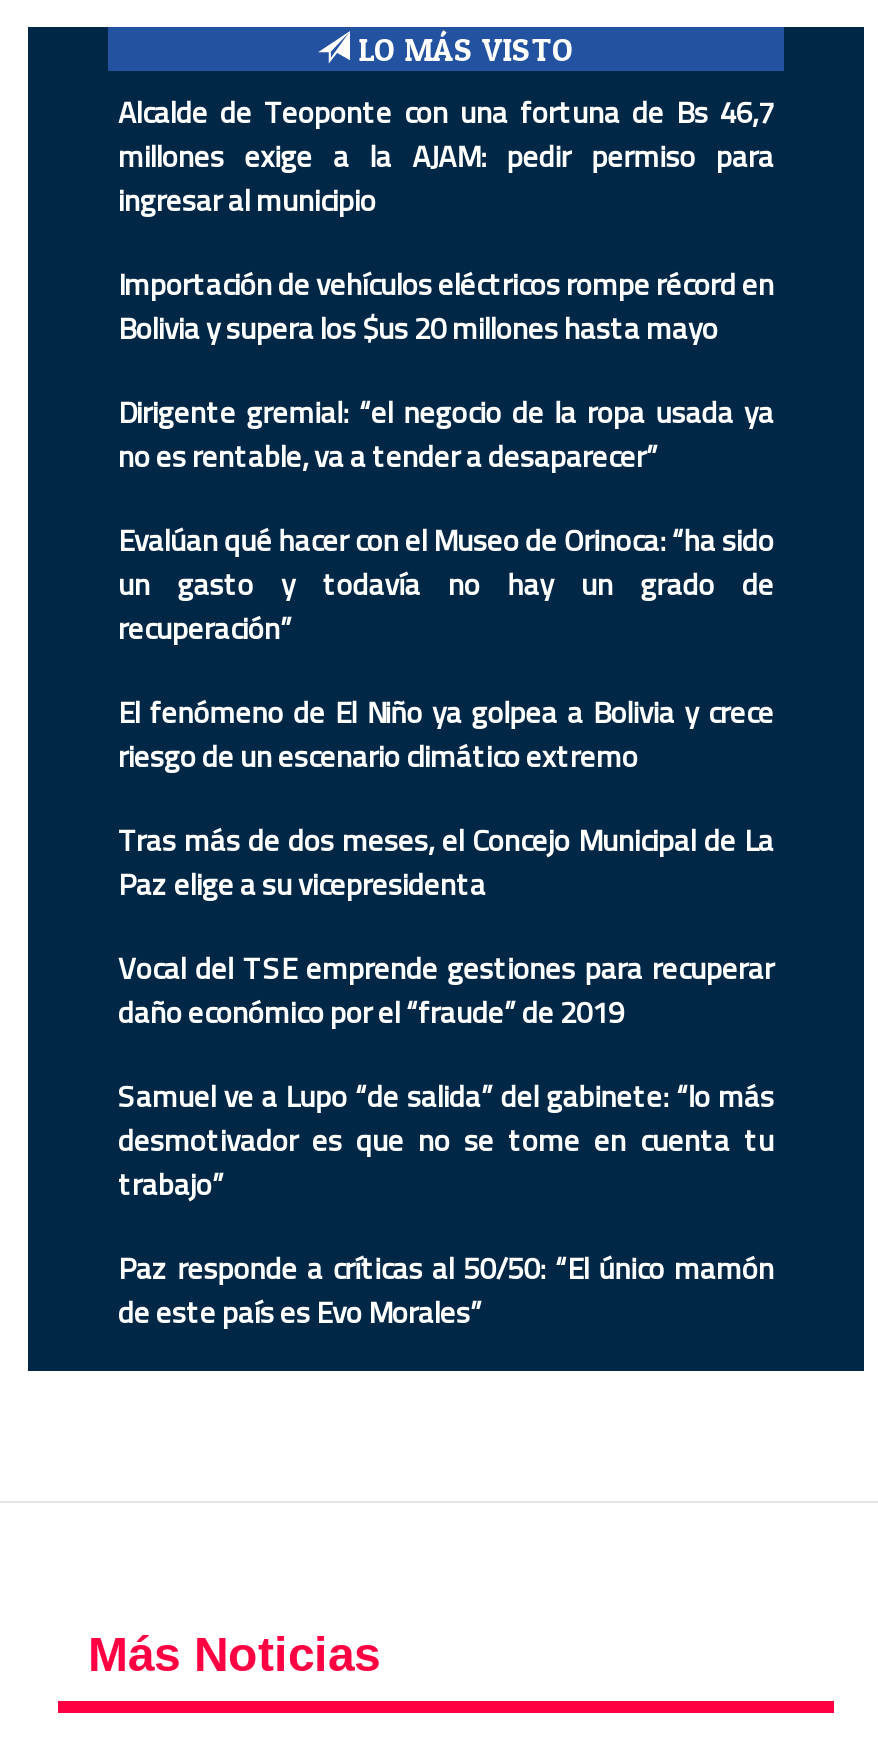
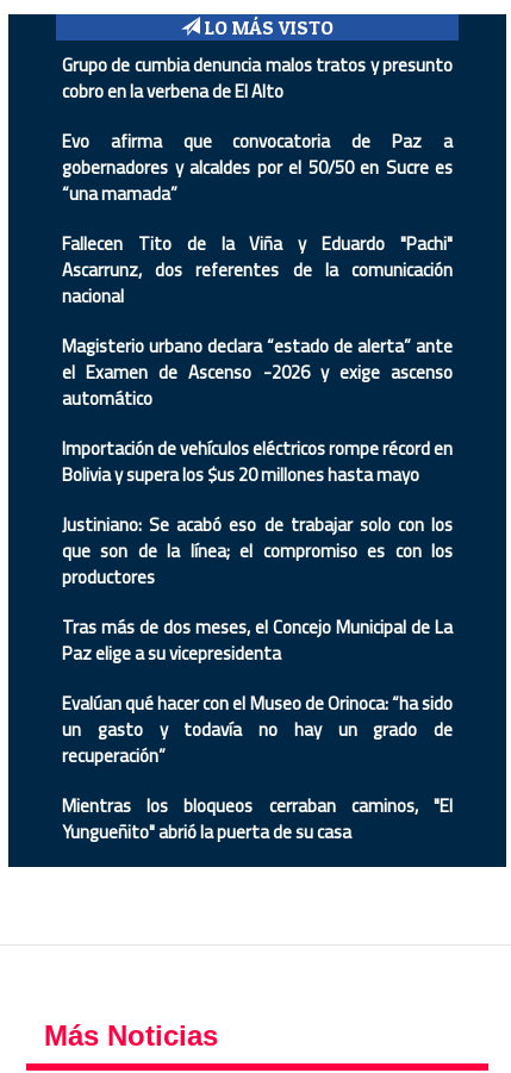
- Alcalde de Teoponte con una fortuna de Bs 46,7
- millones exige a la AJAM: pedir permiso para
- ingresar al municipio
+ Grupo de cumbia denuncia malos tratos y presunto
+ cobro en la verbena de El Alto
+ Evo afirma que convocatoria de Paz a
+ gobernadores y alcaldes por el 50/50 en Sucre es
+ “una mamada”
+ Fallecen Tito de la Viña y Eduardo "Pachi"
+ Ascarrunz, dos referentes de la comunicación
+ nacional
+ Magisterio urbano declara “estado de alerta” ante
+ el Examen de Ascenso -2026 y exige ascenso
+ automático

moved down: Importación de vehículos eléctricos rompe récord en | Bolivia y supera los $us 20 millones hasta mayo

- Dirigente gremial: “el negocio de la ropa usada ya
- no es rentable, va a tender a desaparecer”
+ Justiniano: Se acabó eso de trabajar solo con los
+ que son de la línea; el compromiso es con los
+ productores

moved down: Evalúan qué hacer con el Museo de Orinoca: “ha sido | un gasto y todavía no hay un grado de

- El fenómeno de El Niño ya golpea a Bolivia y crece
- riesgo de un escenario climático extremo
- Vocal del TSE emprende gestiones para recuperar
- daño económico por el “fraude” de 2019
- Samuel ve a Lupo “de salida” del gabinete: “lo más
- desmotivador es que no se tome en cuenta tu
- trabajo”
- Paz responde a críticas al 50/50: “El único mamón
- de este país es Evo Morales”
+ Mientras los bloqueos cerraban caminos, "El
+ Yungueñito" abrió la puerta de su casa

moved up: Tras más de dos meses, el Concejo Municipal de La | Paz elige a su vicepresidenta
